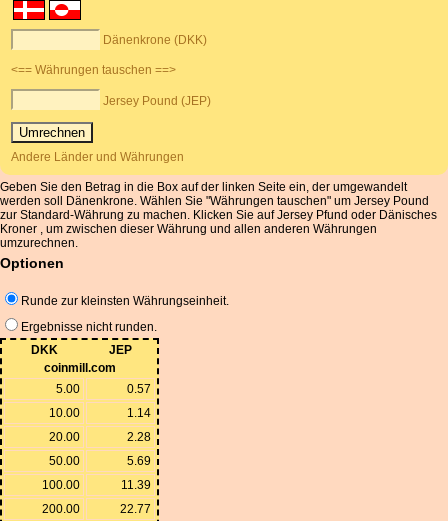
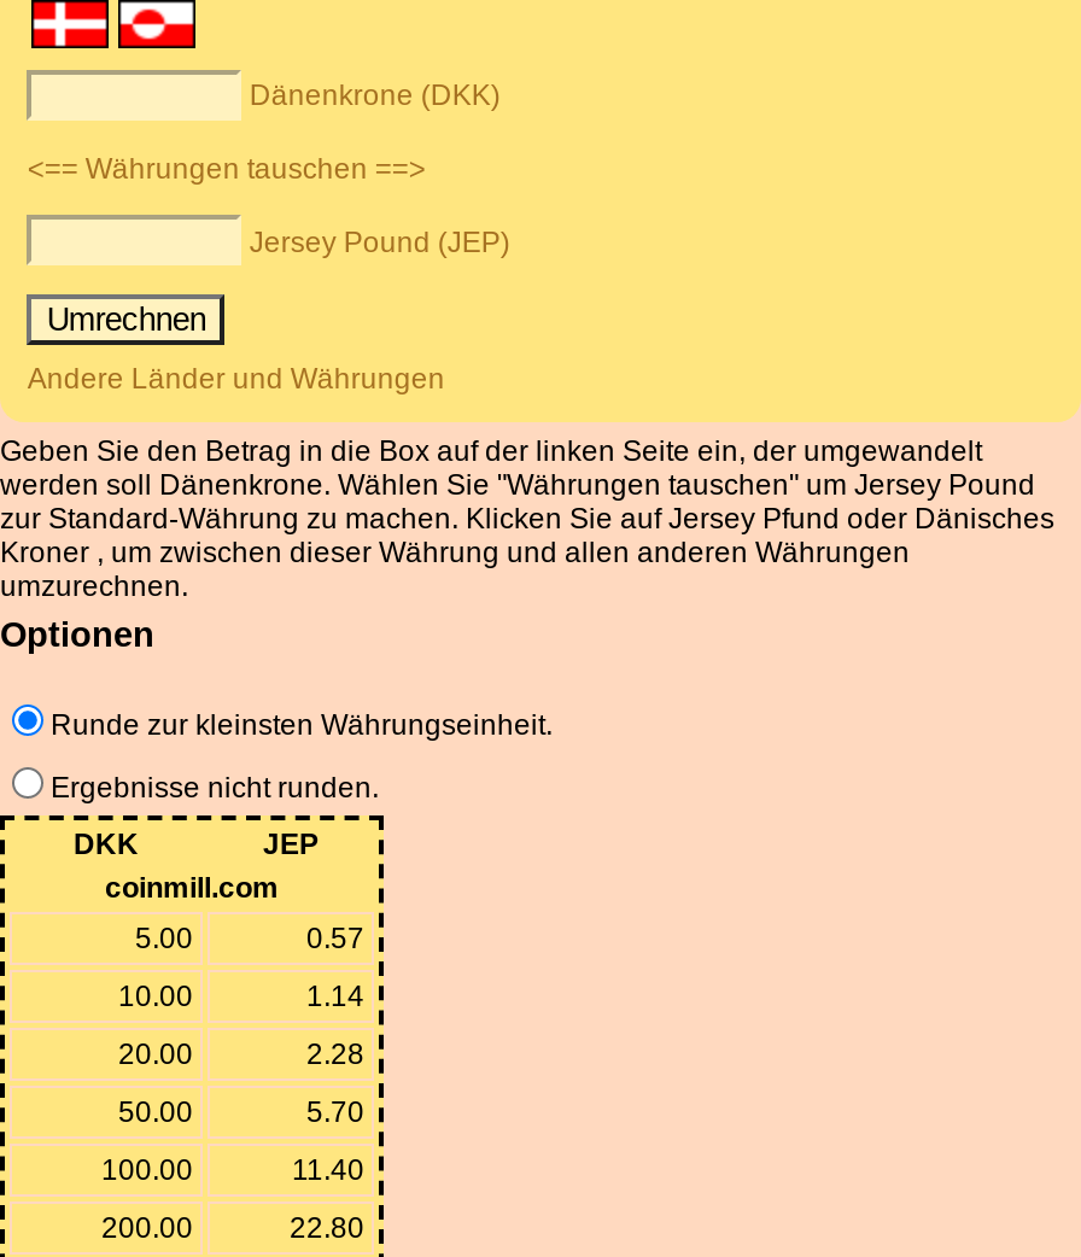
- 5.69
+ 5.70

- 11.39
+ 11.40

- 22.77
+ 22.80
